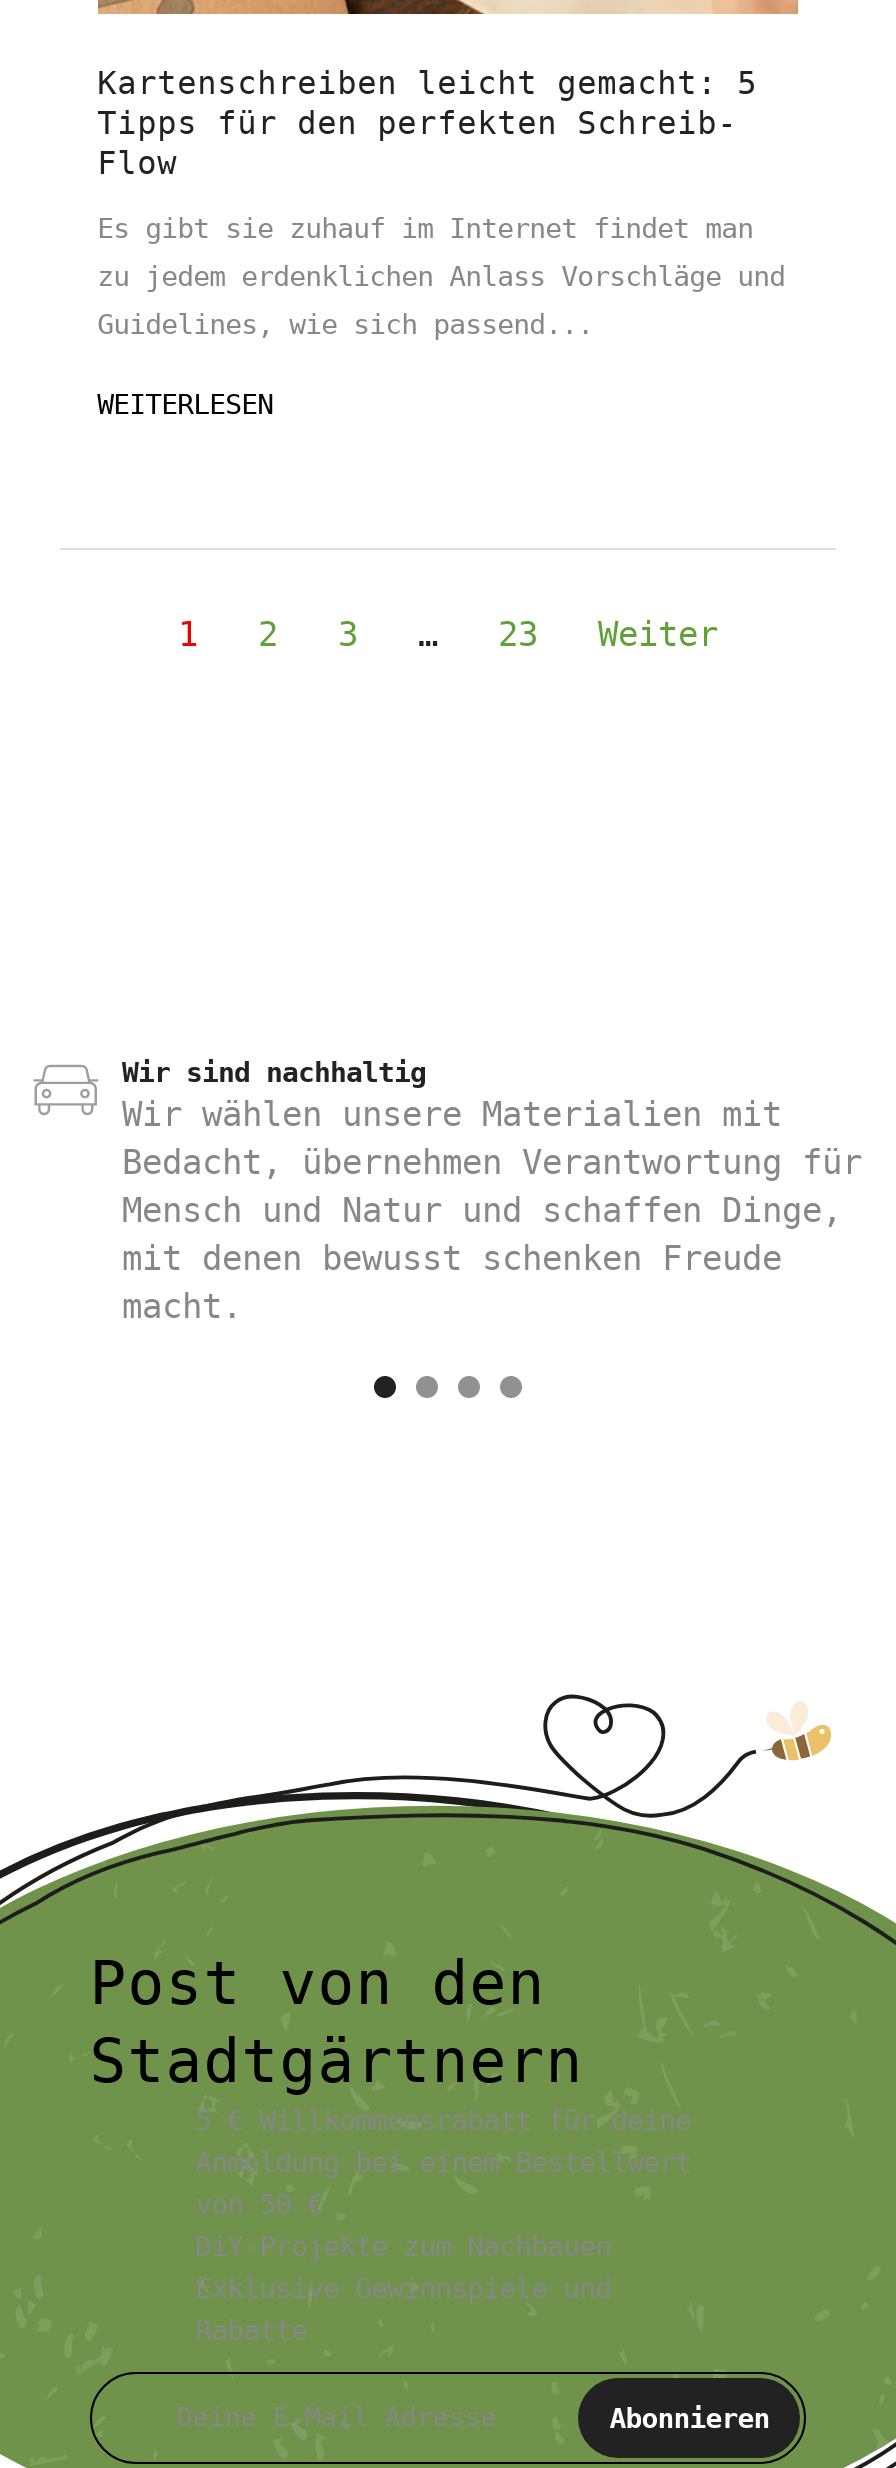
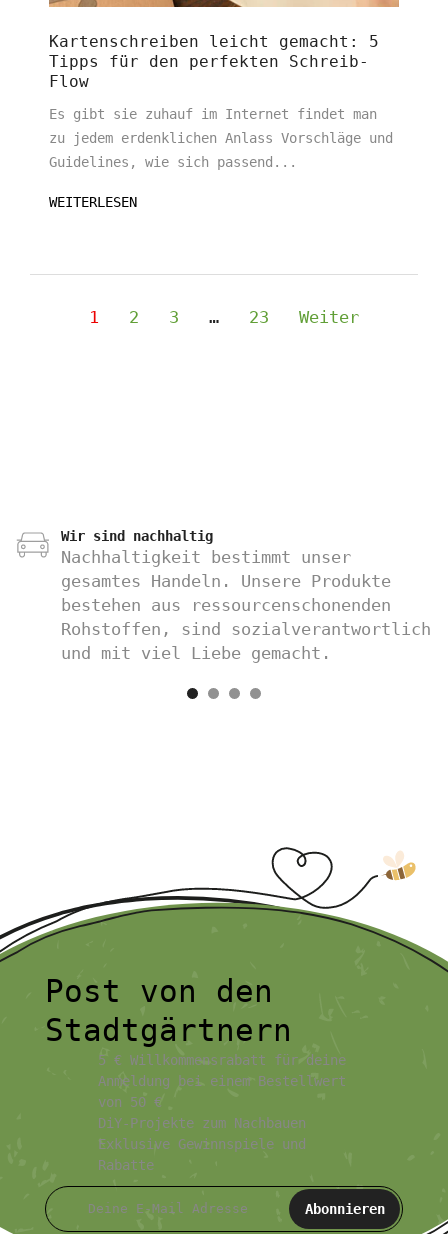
- Wir wählen unsere Materialien mit
- Bedacht, übernehmen Verantwortung für
- Mensch und Natur und schaffen Dinge,
- mit denen bewusst schenken Freude
- macht.
+ Nachhaltigkeit bestimmt unser
+ gesamtes Handeln. Unsere Produkte
+ bestehen aus ressourcenschonenden
+ Rohstoffen, sind sozialverantwortlich
+ und mit viel Liebe gemacht.
